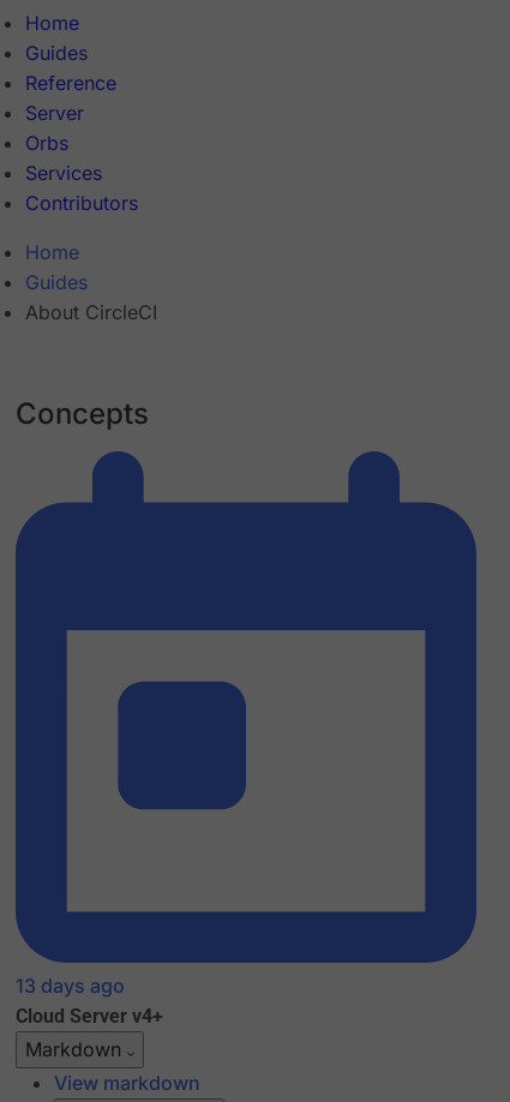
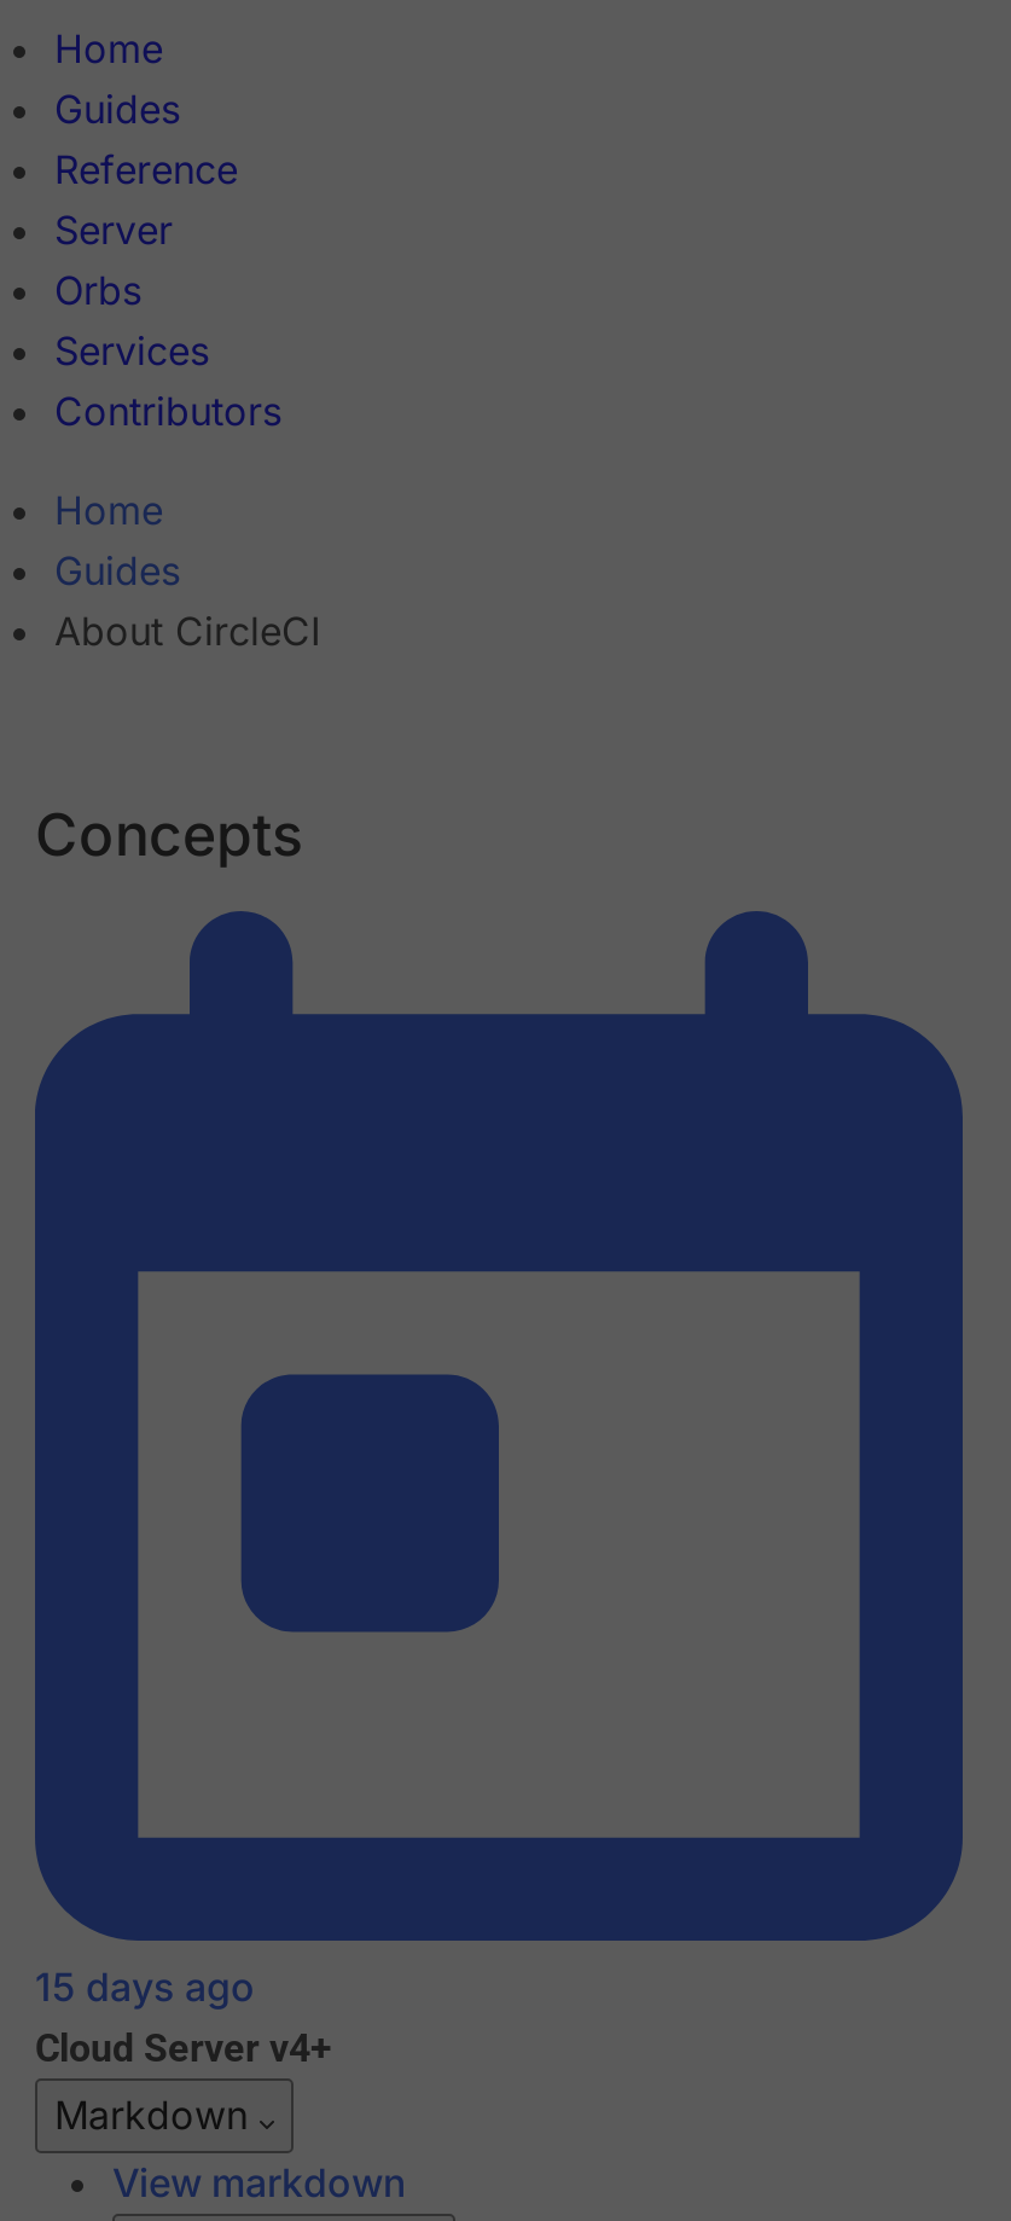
- 13 days ago
+ 15 days ago
